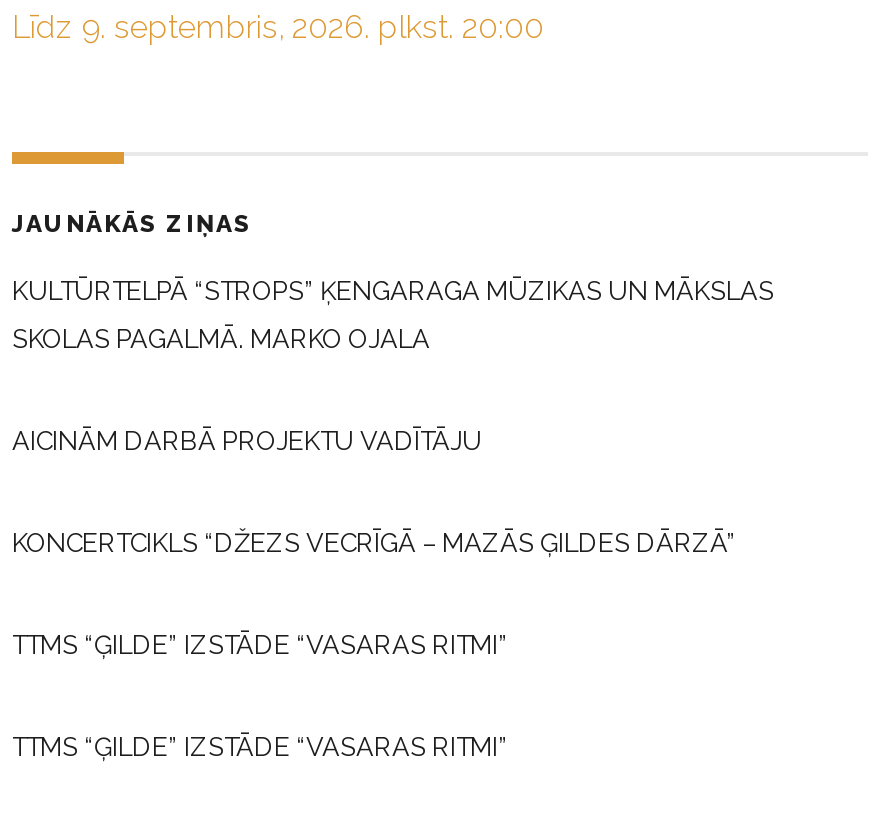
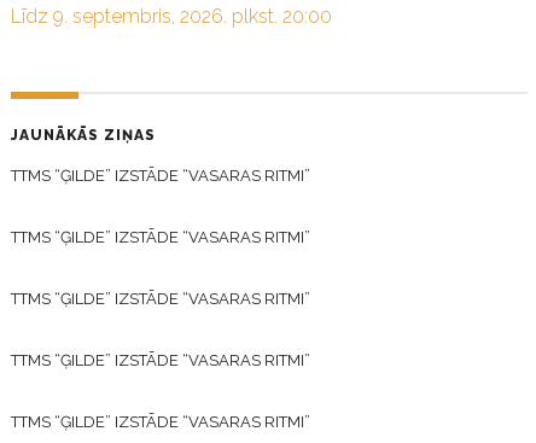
- KULTŪRTELPĀ “STROPS” ĶENGARAGA MŪZIKAS UN MĀKSLAS
- SKOLAS PAGALMĀ. MARKO OJALA
- AICINĀM DARBĀ PROJEKTU VADĪTĀJU
- KONCERTCIKLS “DŽEZS VECRĪGĀ – MAZĀS ĢILDES DĀRZĀ”
+ TTMS “ĢILDE” IZSTĀDE “VASARAS RITMI”
+ TTMS “ĢILDE” IZSTĀDE “VASARAS RITMI”
+ TTMS “ĢILDE” IZSTĀDE “VASARAS RITMI”
